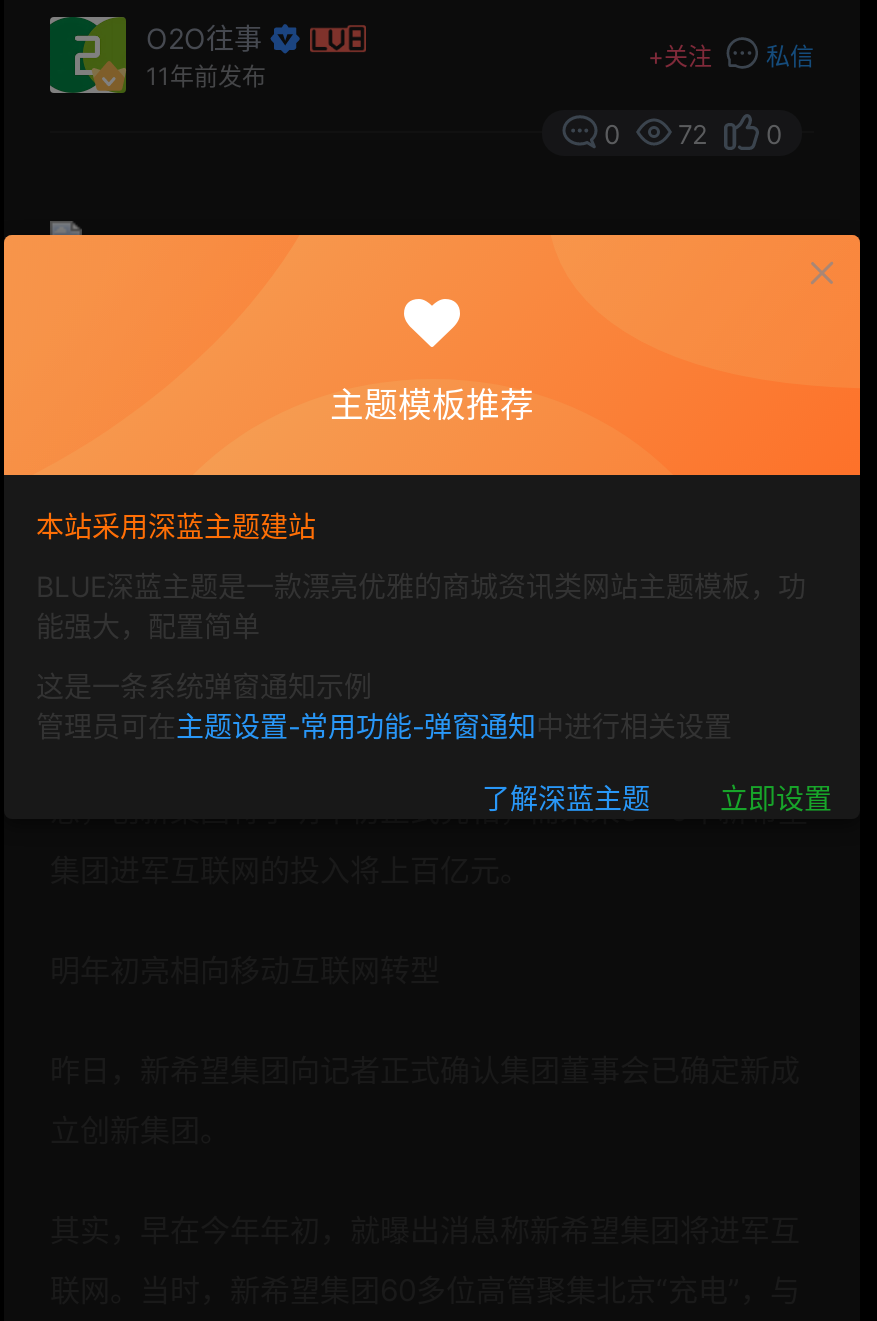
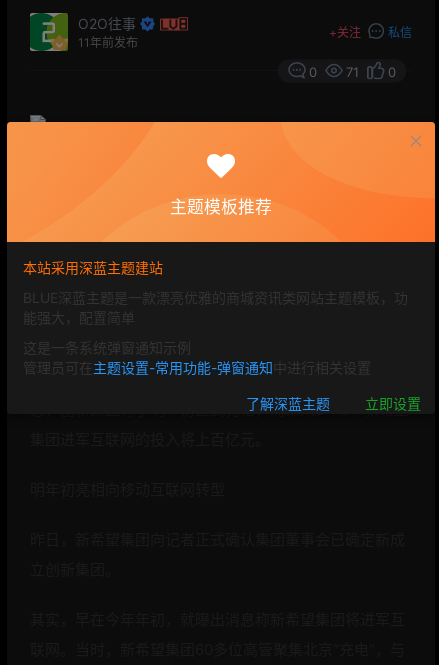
- 0 72 0
+ 0 71 0
